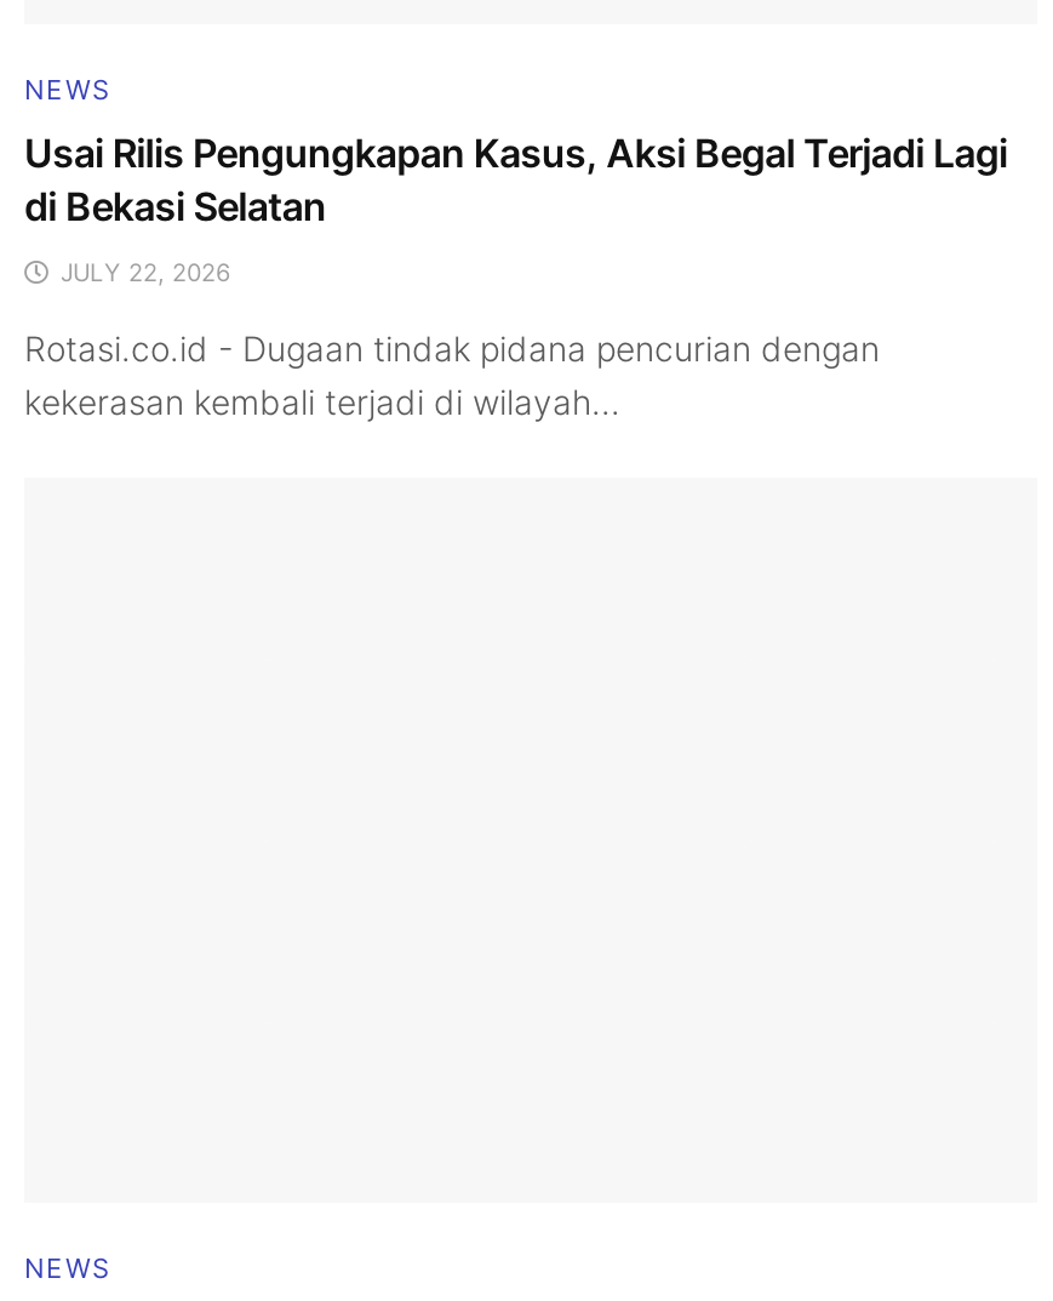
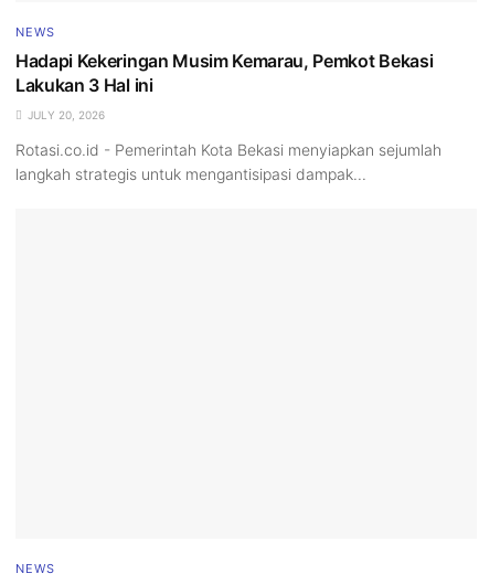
- Usai Rilis Pengungkapan Kasus, Aksi Begal Terjadi Lagi
- di Bekasi Selatan
+ Hadapi Kekeringan Musim Kemarau, Pemkot Bekasi
+ Lakukan 3 Hal ini

- JULY 22, 2026
+ JULY 20, 2026

- Rotasi.co.id - Dugaan tindak pidana pencurian dengan
- kekerasan kembali terjadi di wilayah...
+ Rotasi.co.id - Pemerintah Kota Bekasi menyiapkan sejumlah
+ langkah strategis untuk mengantisipasi dampak...
